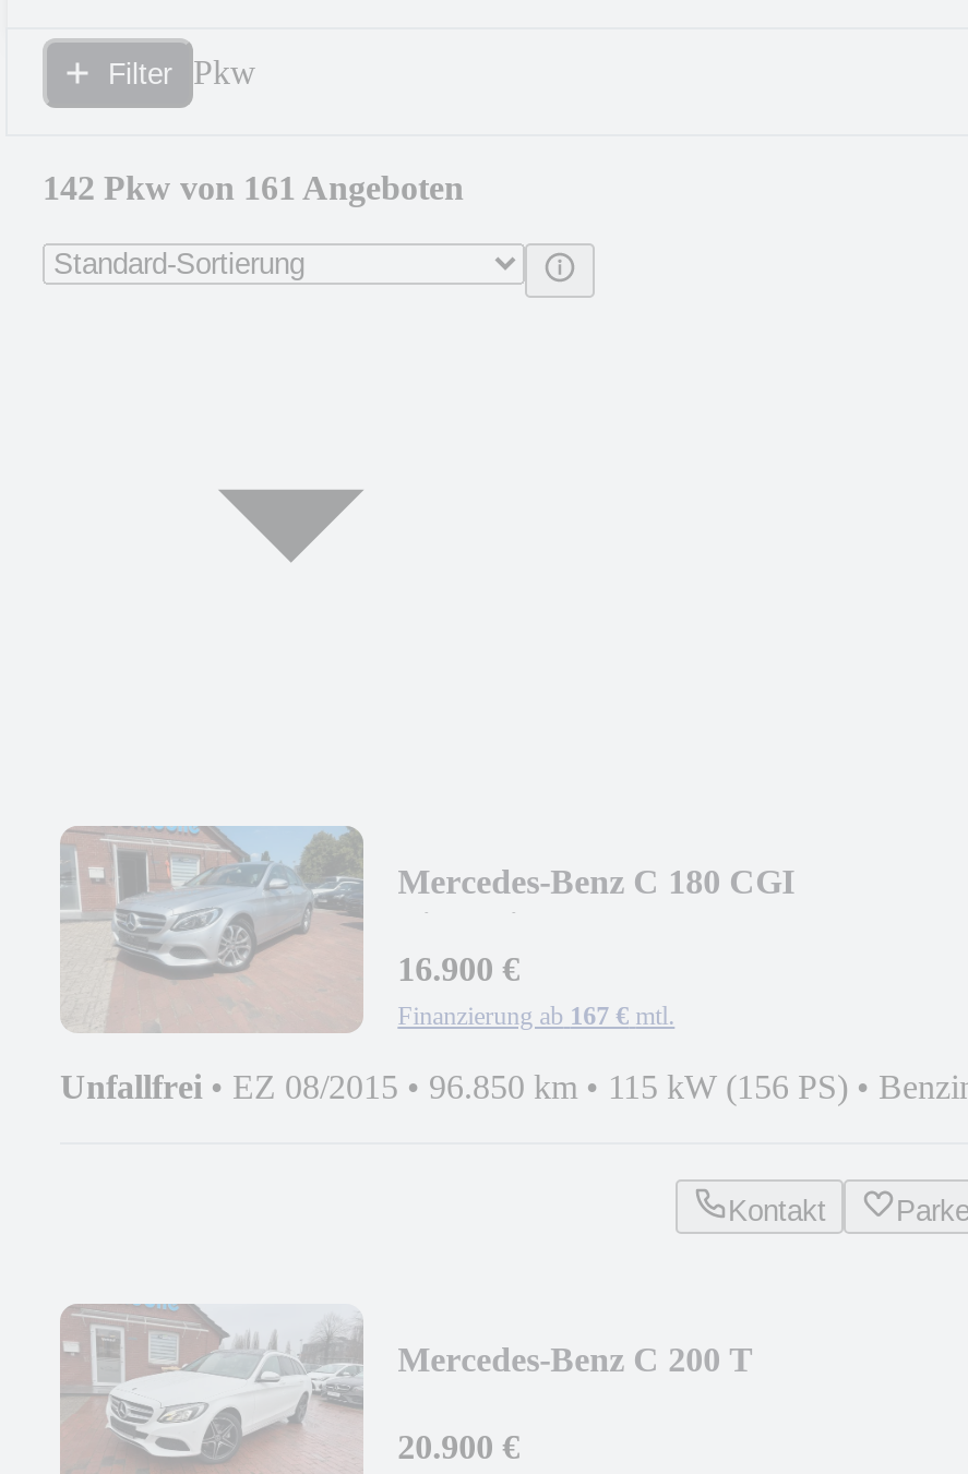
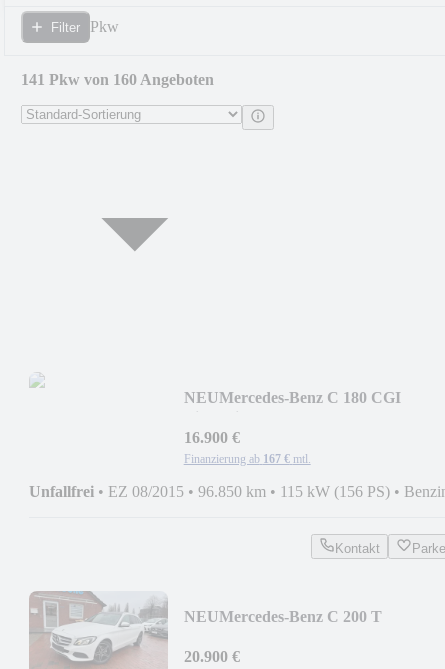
- 142 Pkw von 161 Angeboten
+ 141 Pkw von 160 Angeboten

- [image]

- Mercedes-Benz C 180 CGI
+ NEU Mercedes-Benz C 180 CGI

- Mercedes-Benz C 200 T
+ NEU Mercedes-Benz C 200 T
